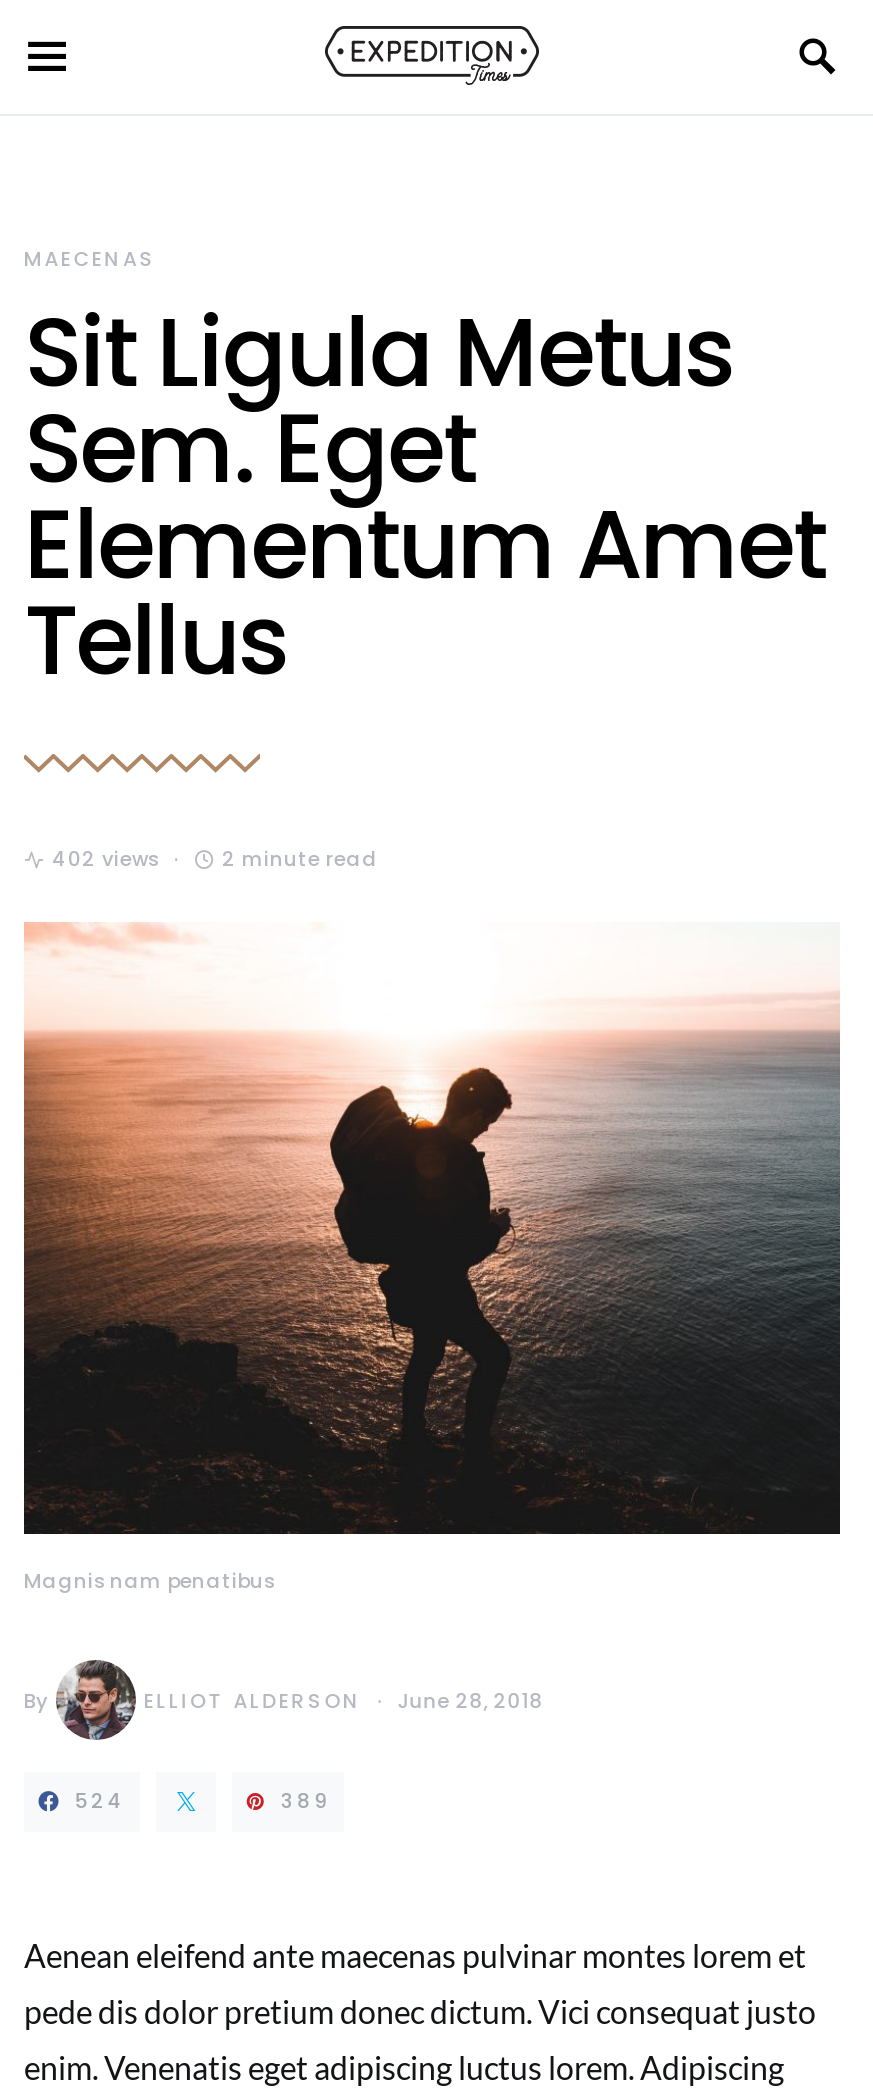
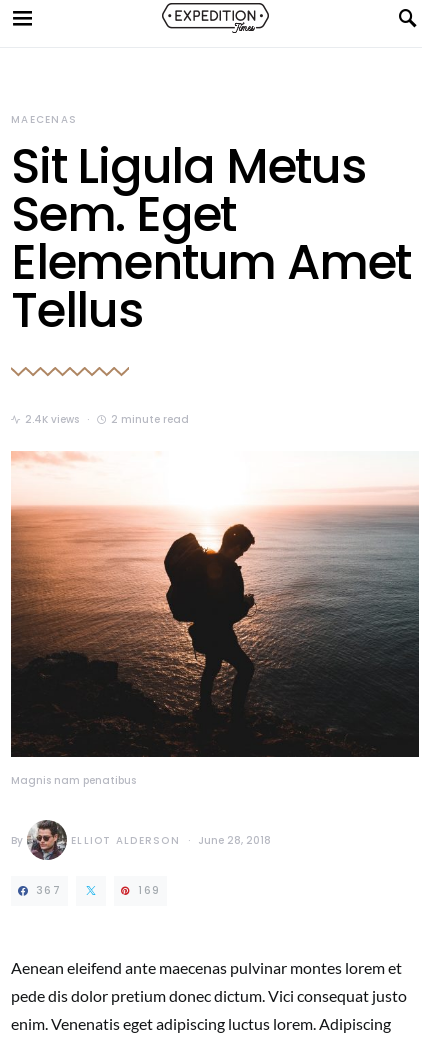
- 402 views
+ 2.4K views

- 524
+ 367

- 389
+ 169
